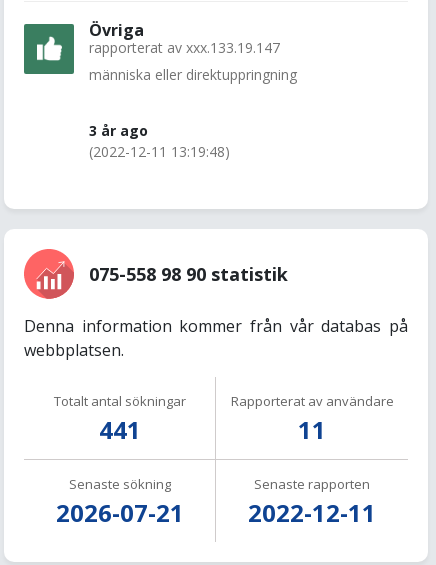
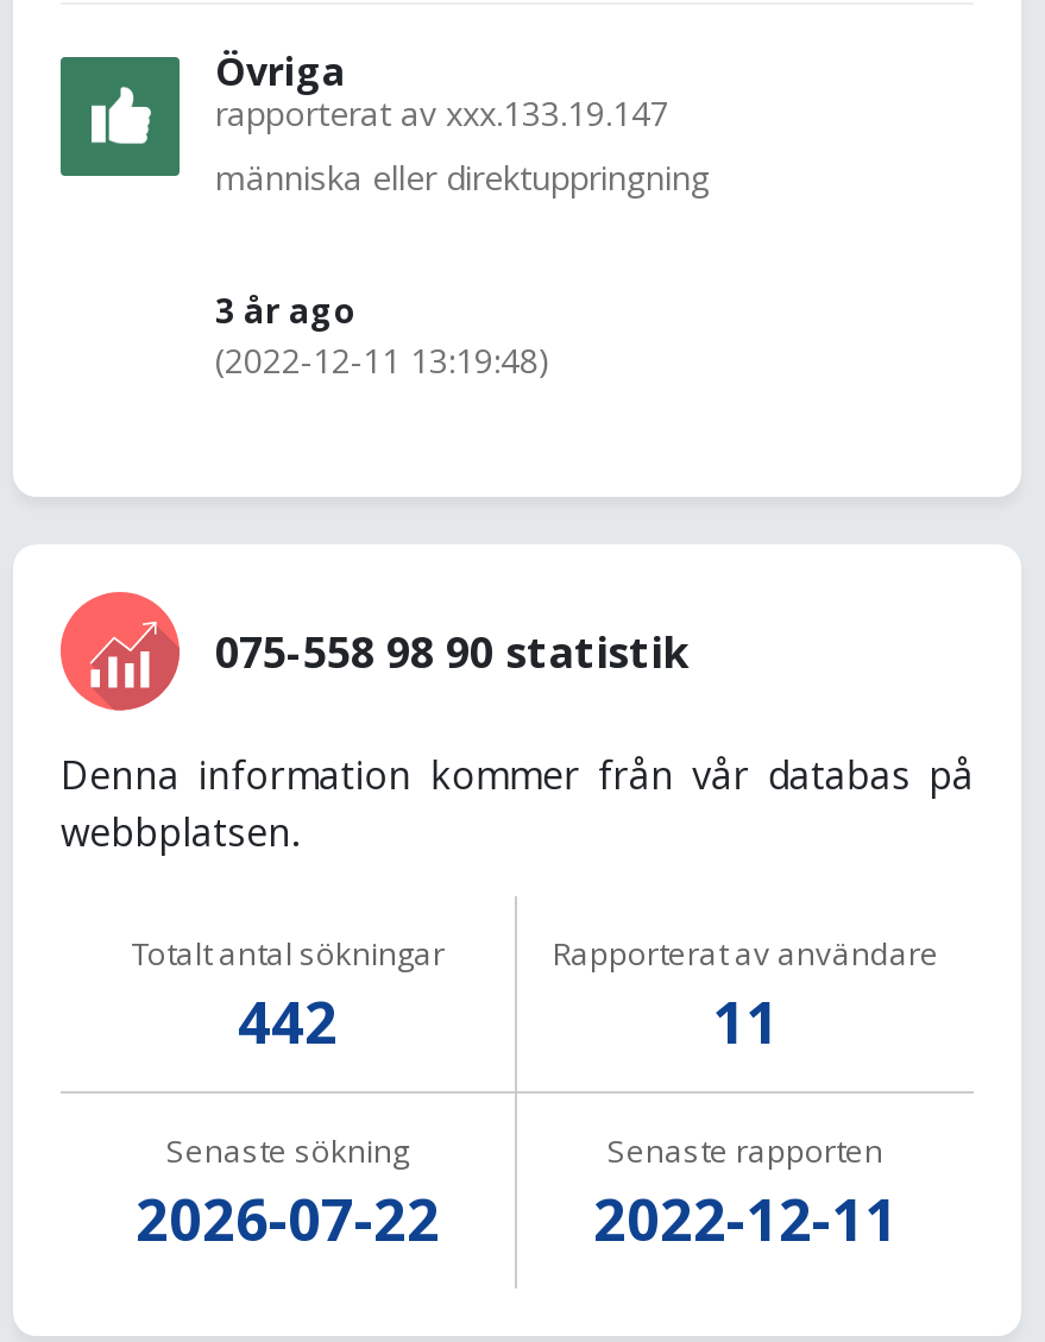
- 441
+ 442

- 2026-07-21 2022-12-11
+ 2026-07-22 2022-12-11
